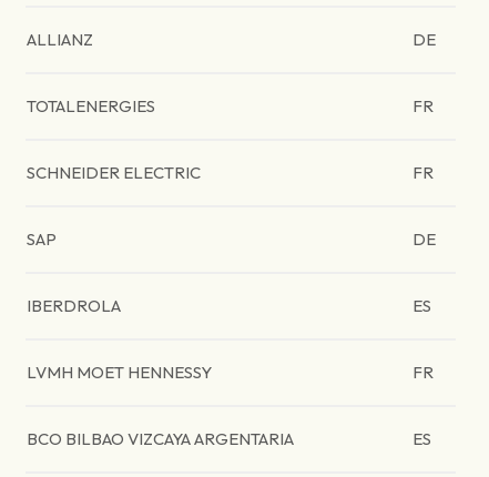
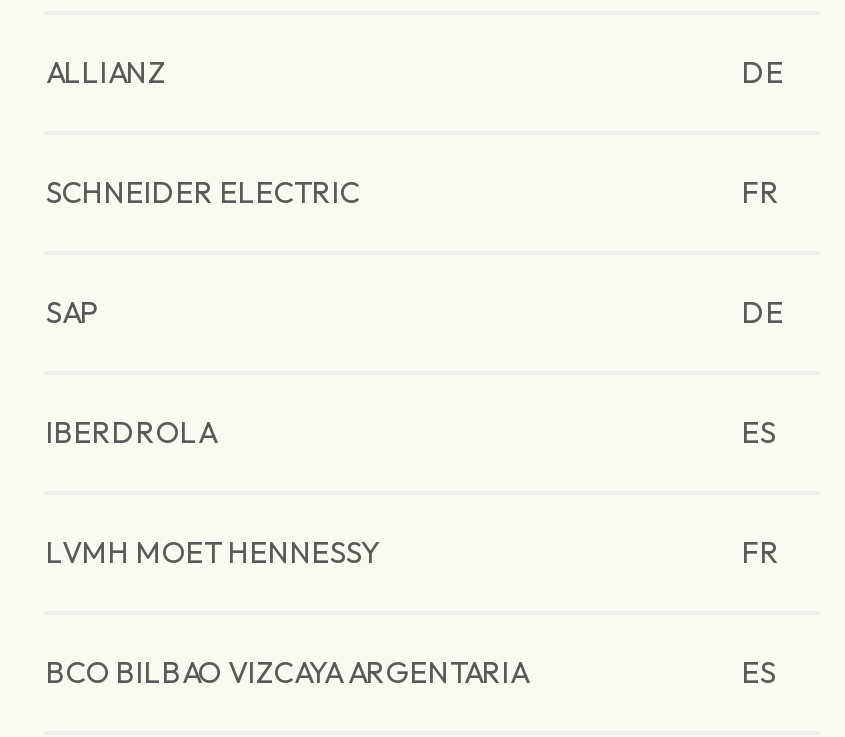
- TOTALENERGIES
- FR
